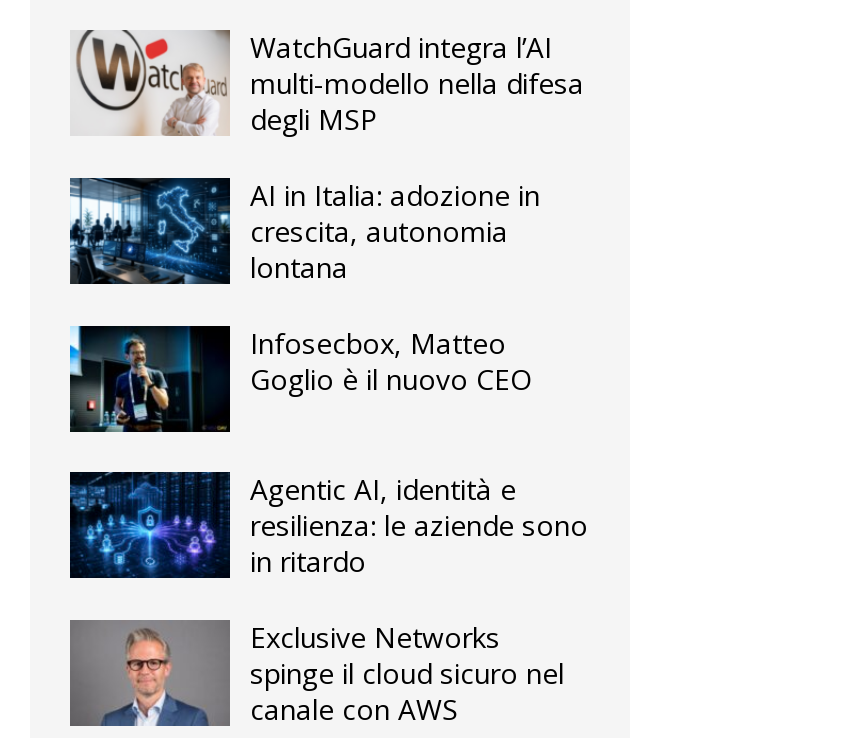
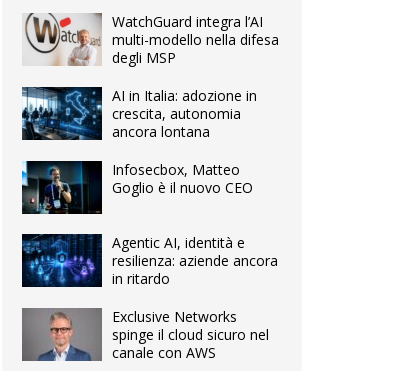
- lontana
+ ancora lontana

- resilienza: le aziende sono
+ resilienza: aziende ancora
